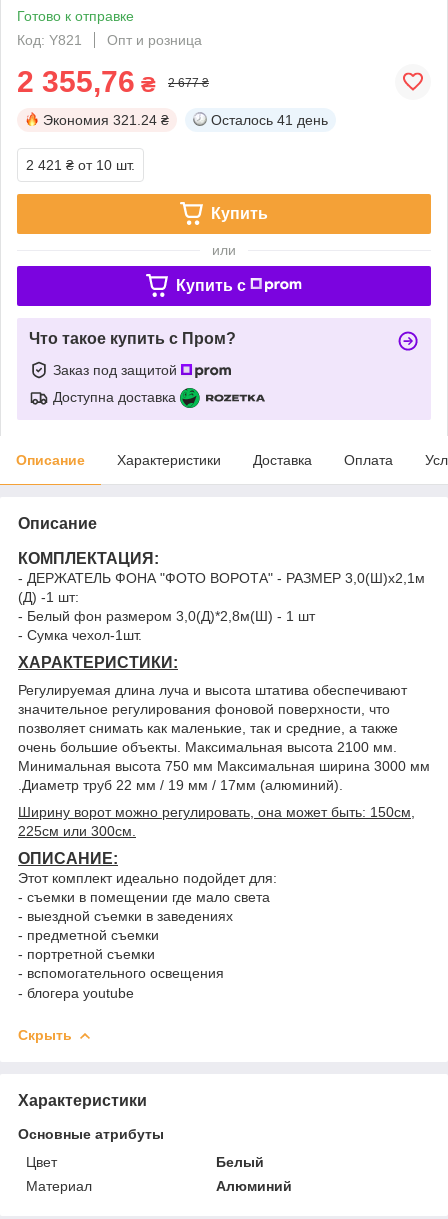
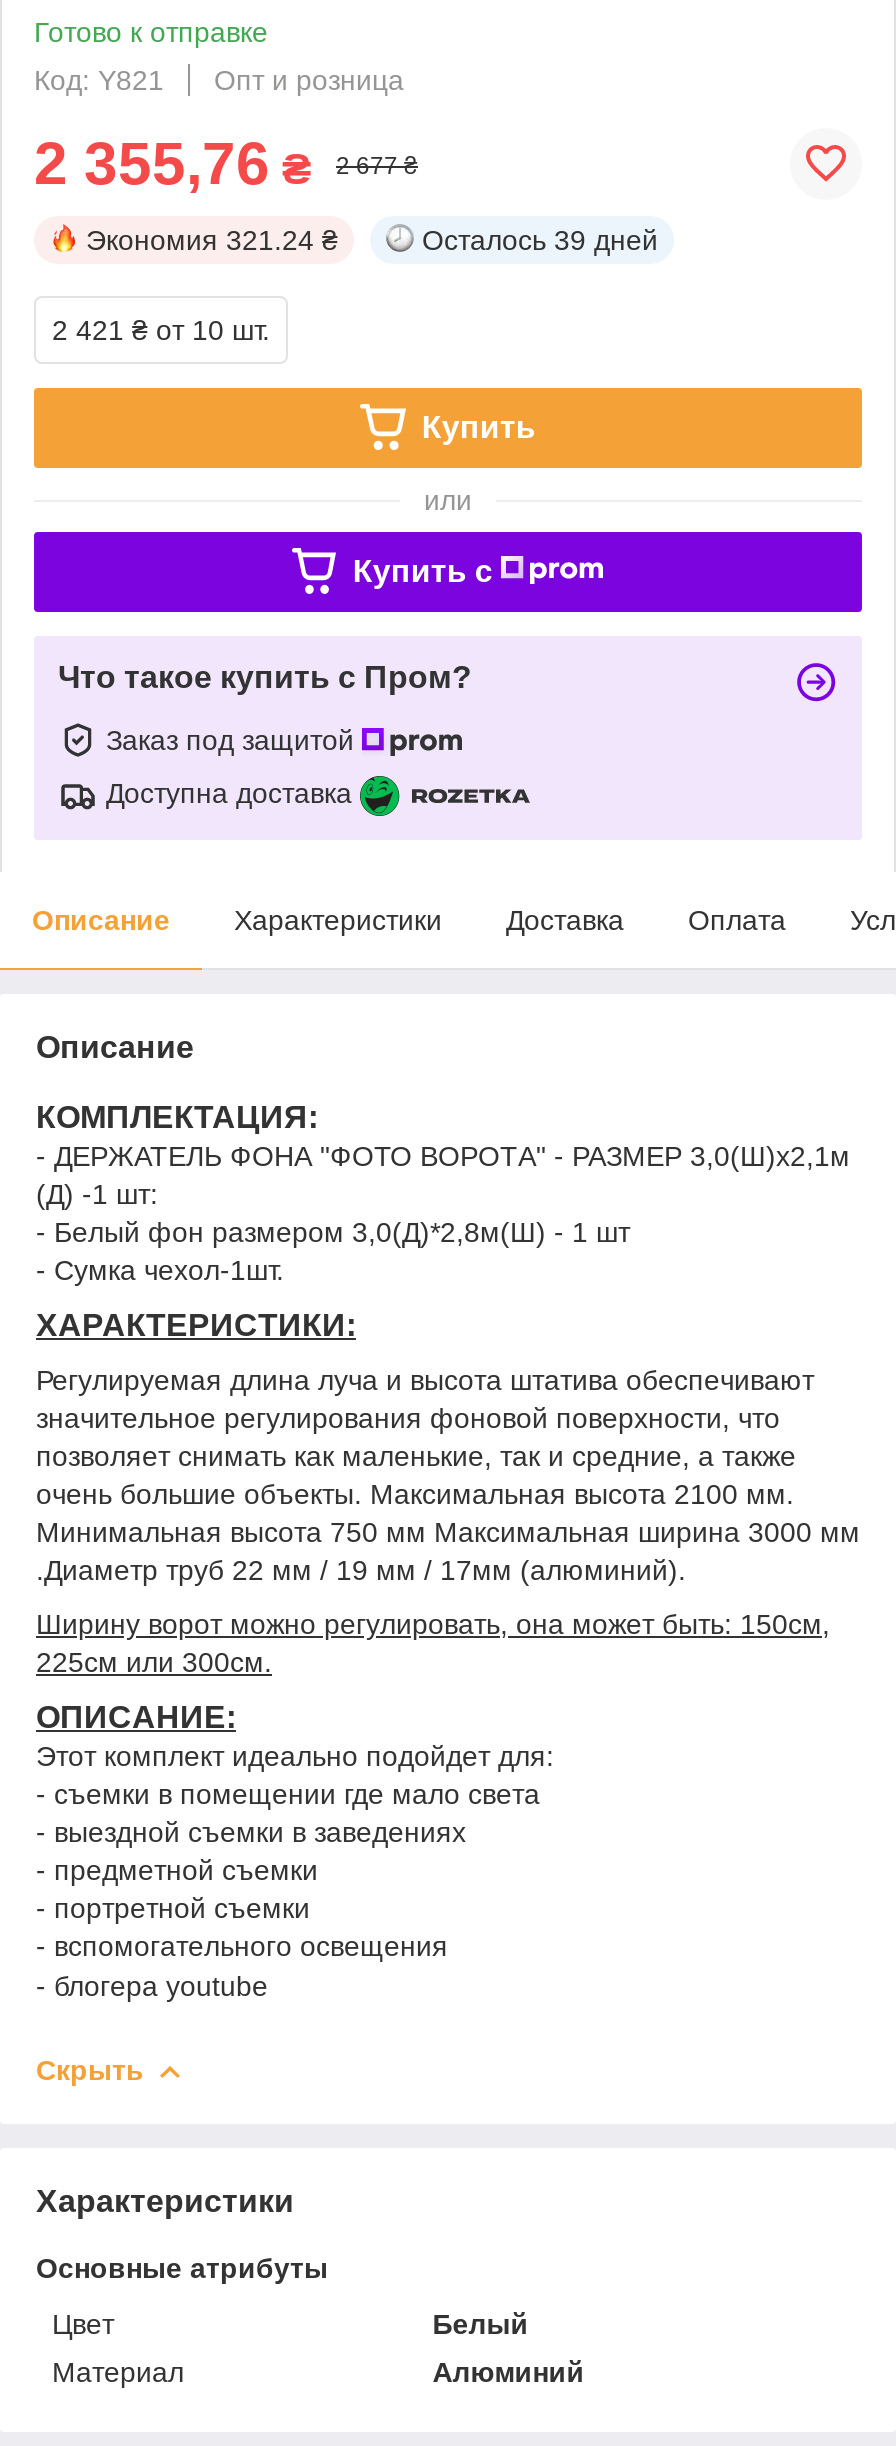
- Осталось 41 день
+ Осталось 39 дней
